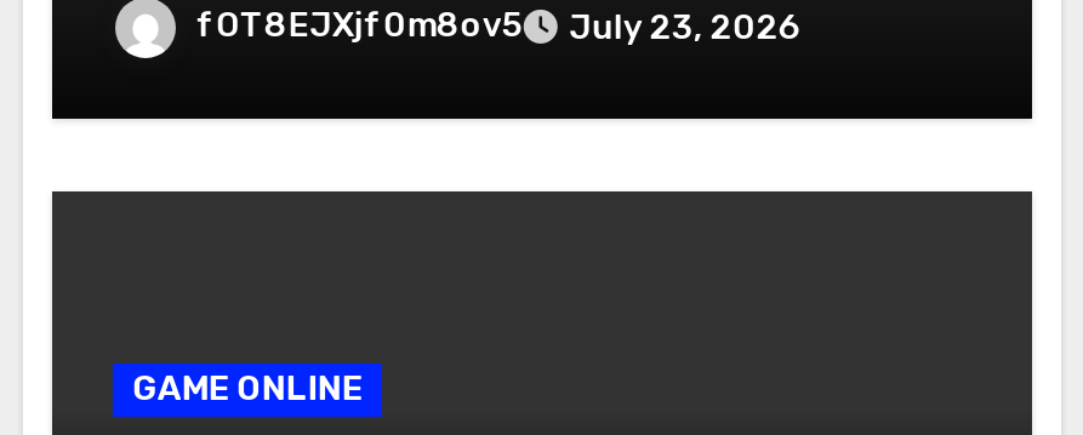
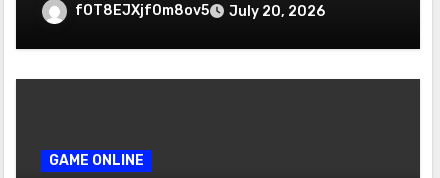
- July 23, 2026
+ July 20, 2026
